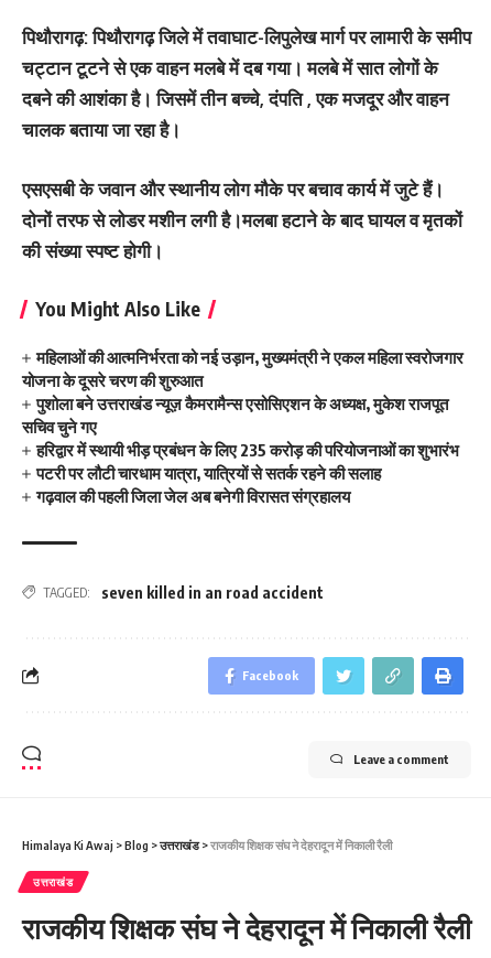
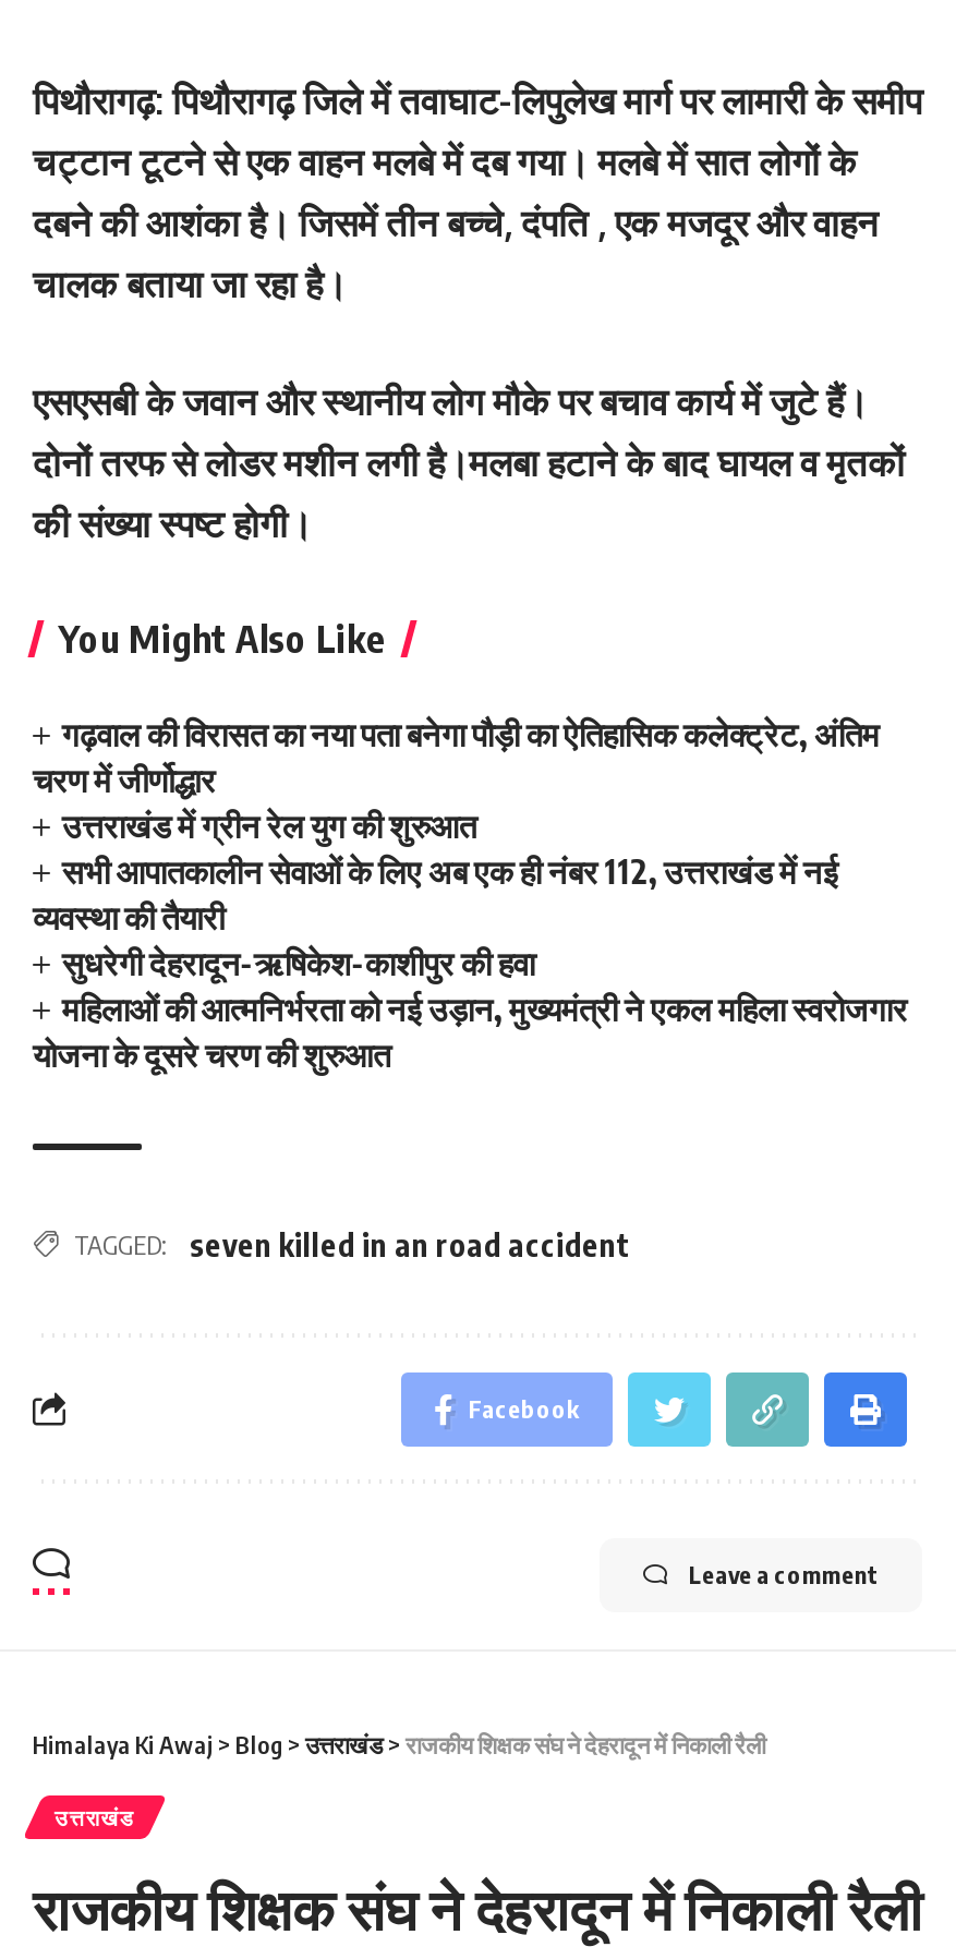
+ गढ़वाल की विरासत का नया पता बनेगा पौड़ी का ऐतिहासिक कलेक्ट्रेट, अंतिम
+ चरण में जीर्णोद्धार
+ उत्तराखंड में ग्रीन रेल युग की शुरुआत
+ सभी आपातकालीन सेवाओं के लिए अब एक ही नंबर 112, उत्तराखंड में नई
+ व्यवस्था की तैयारी
+ सुधरेगी देहरादून-ऋषिकेश-काशीपुर की हवा

moved down: महिलाओं की आत्मनिर्भरता को नई उड़ान, मुख्यमंत्री ने एकल महिला स्वरोजगार | योजना के दूसरे चरण की शुरुआत

- पुशोला बने उत्तराखंड न्यूज़ कैमरामैन्स एसोसिएशन के अध्यक्ष, मुकेश राजपूत
- सचिव चुने गए
- हरिद्वार में स्थायी भीड़ प्रबंधन के लिए 235 करोड़ की परियोजनाओं का शुभारंभ
- पटरी पर लौटी चारधाम यात्रा, यात्रियों से सतर्क रहने की सलाह
- गढ़वाल की पहली जिला जेल अब बनेगी विरासत संग्रहालय
